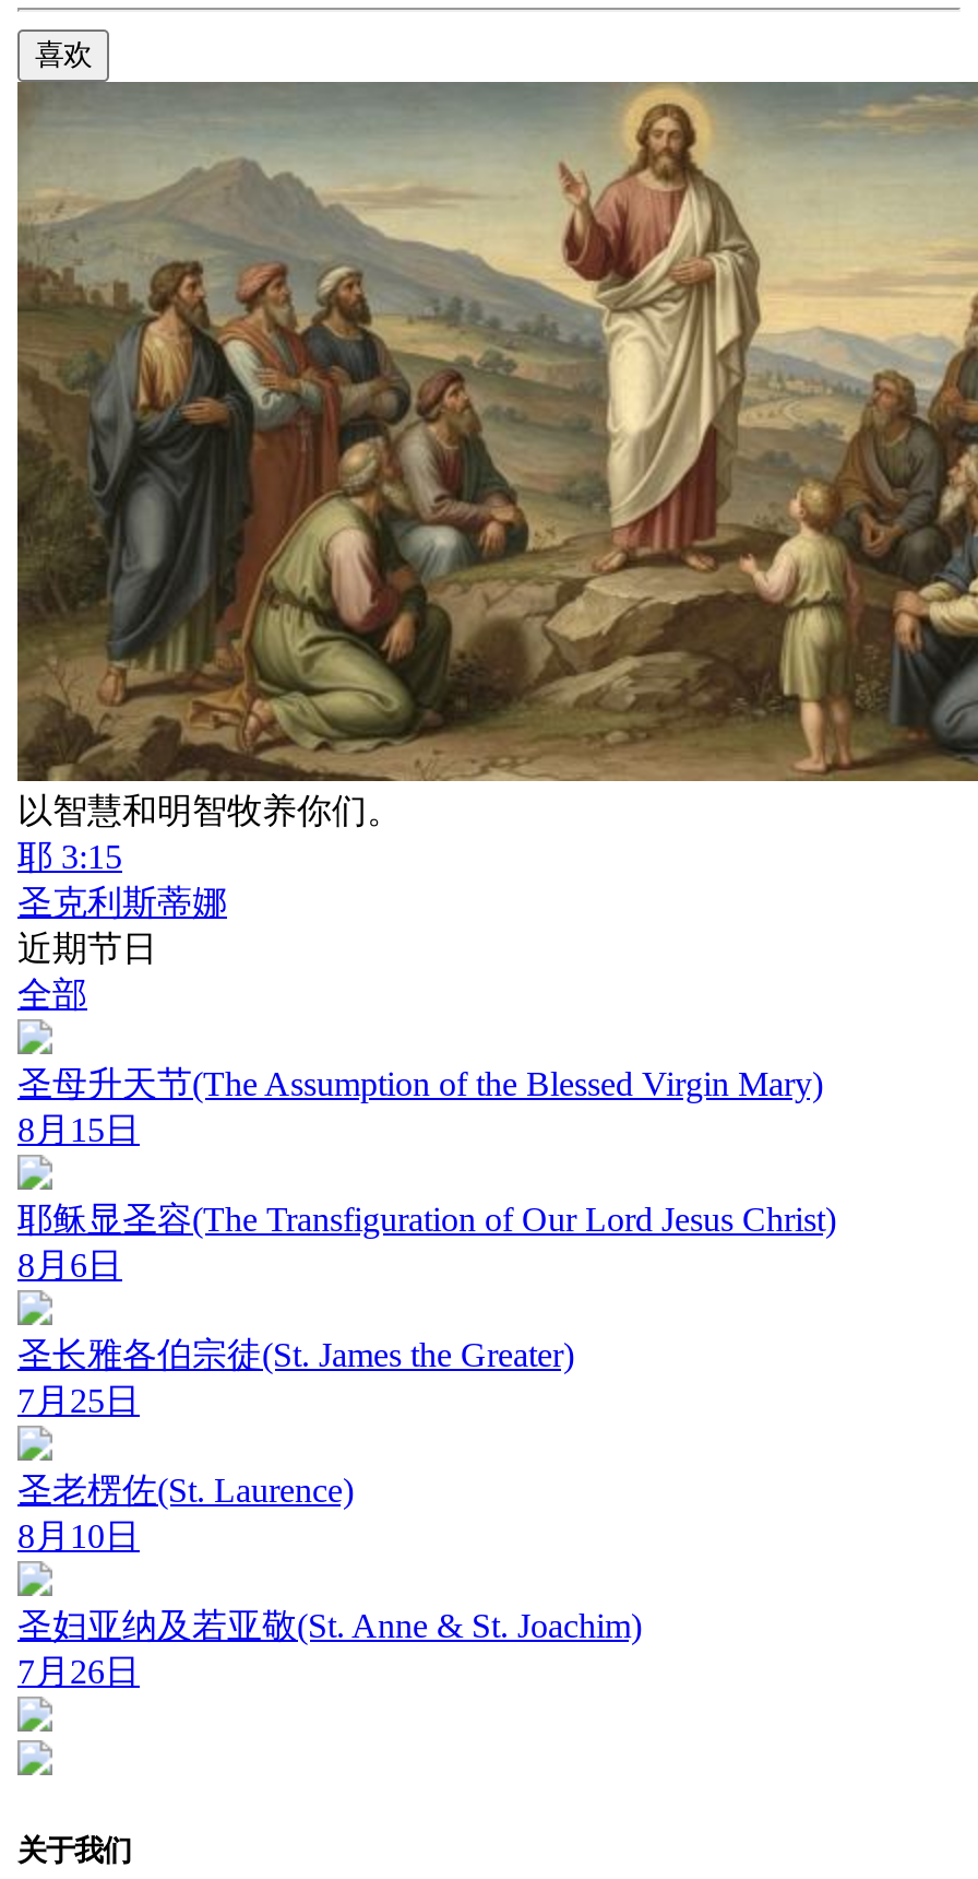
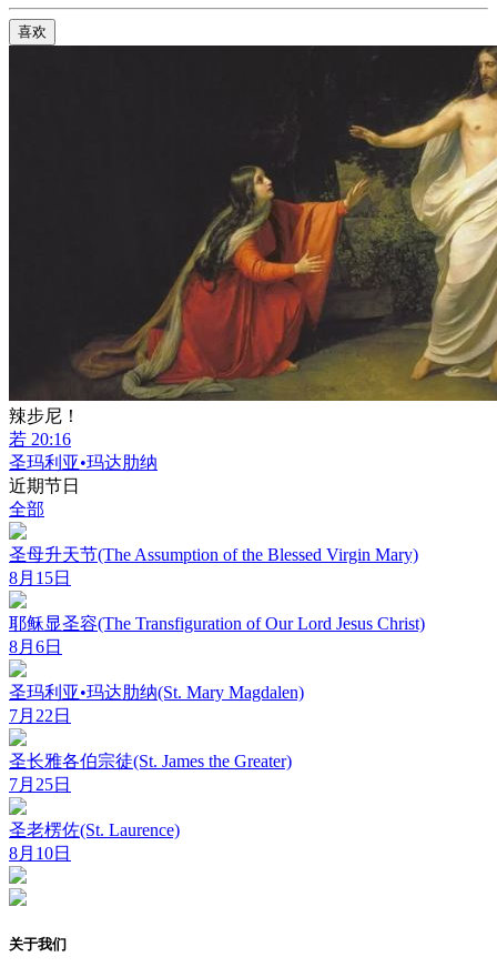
- [image]
- 以智慧和明智牧养你们。
- 耶 3:15
- 圣克利斯蒂娜
+ [image]
+ 辣步尼！
+ 若 20:16
+ 圣玛利亚•玛达肋纳

+ 圣玛利亚•玛达肋纳(St. Mary Magdalen)
+ 7月22日

moved down: 圣长雅各伯宗徒(St. James the Greater) | 7月25日 | 圣老楞佐(St. Laurence) | 8月10日

- 圣妇亚纳及若亚敬(St. Anne & St. Joachim)
- 7月26日
